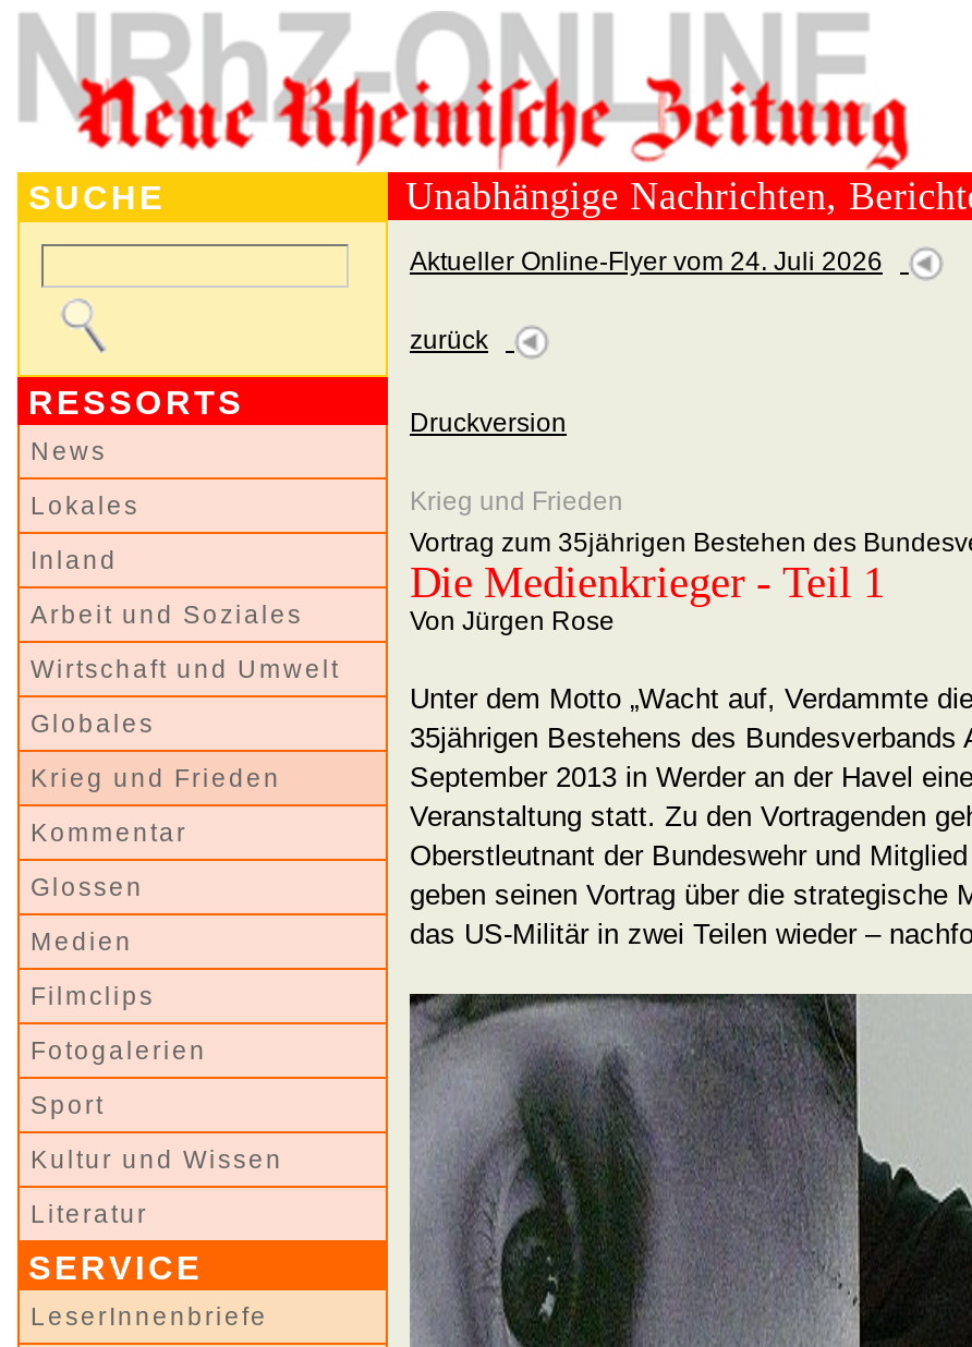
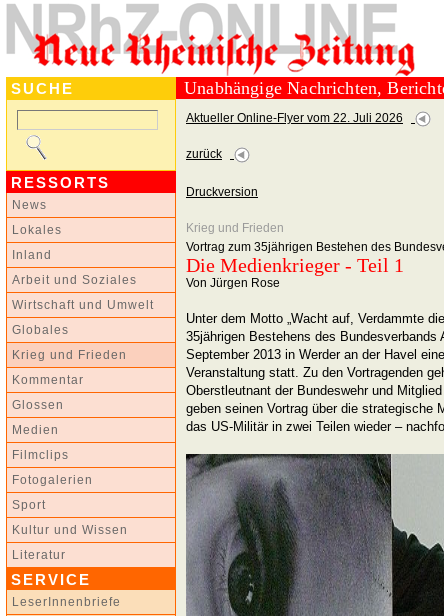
- Aktueller Online-Flyer vom 24. Juli 2026
+ Aktueller Online-Flyer vom 22. Juli 2026
